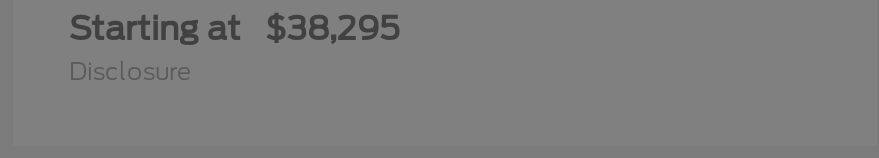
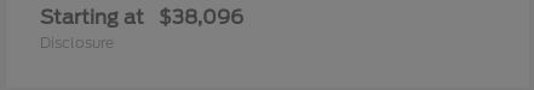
- Starting at $38,295
+ Starting at $38,096
